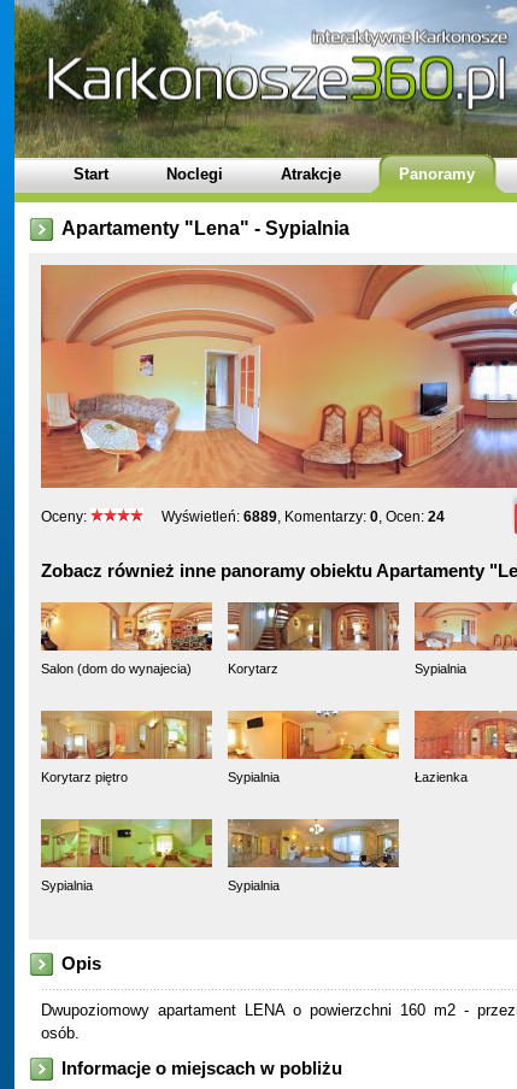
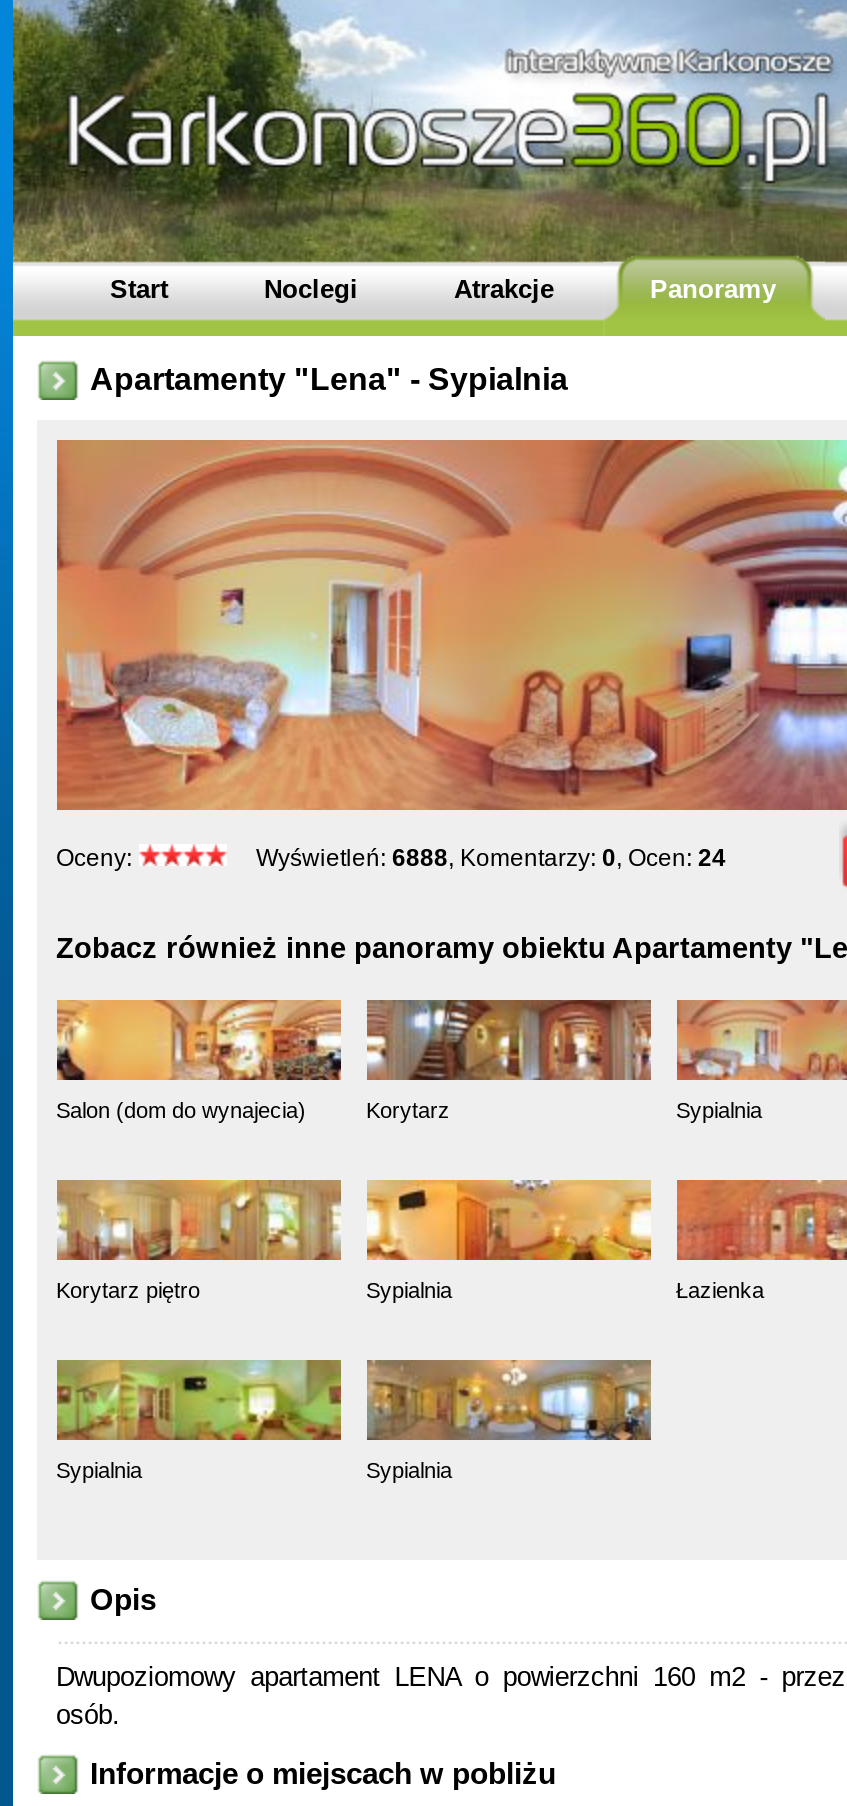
- Wyświetleń: 6889, Komentarzy: 0, Ocen: 24
+ Wyświetleń: 6888, Komentarzy: 0, Ocen: 24
